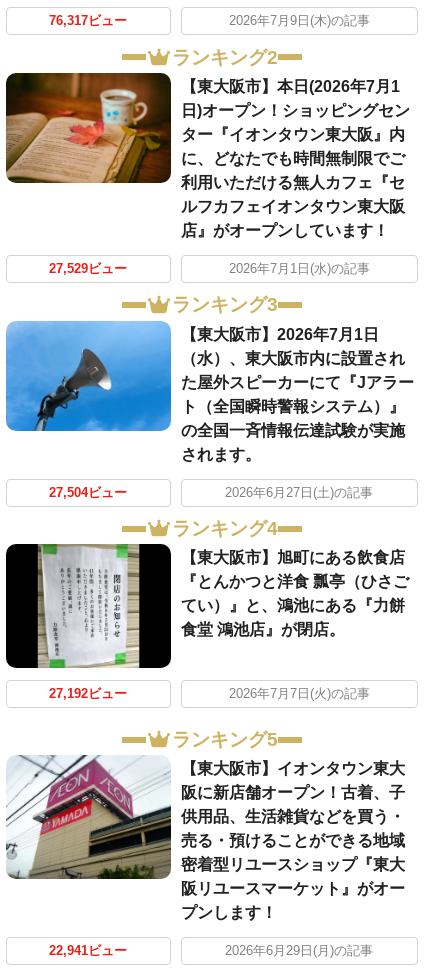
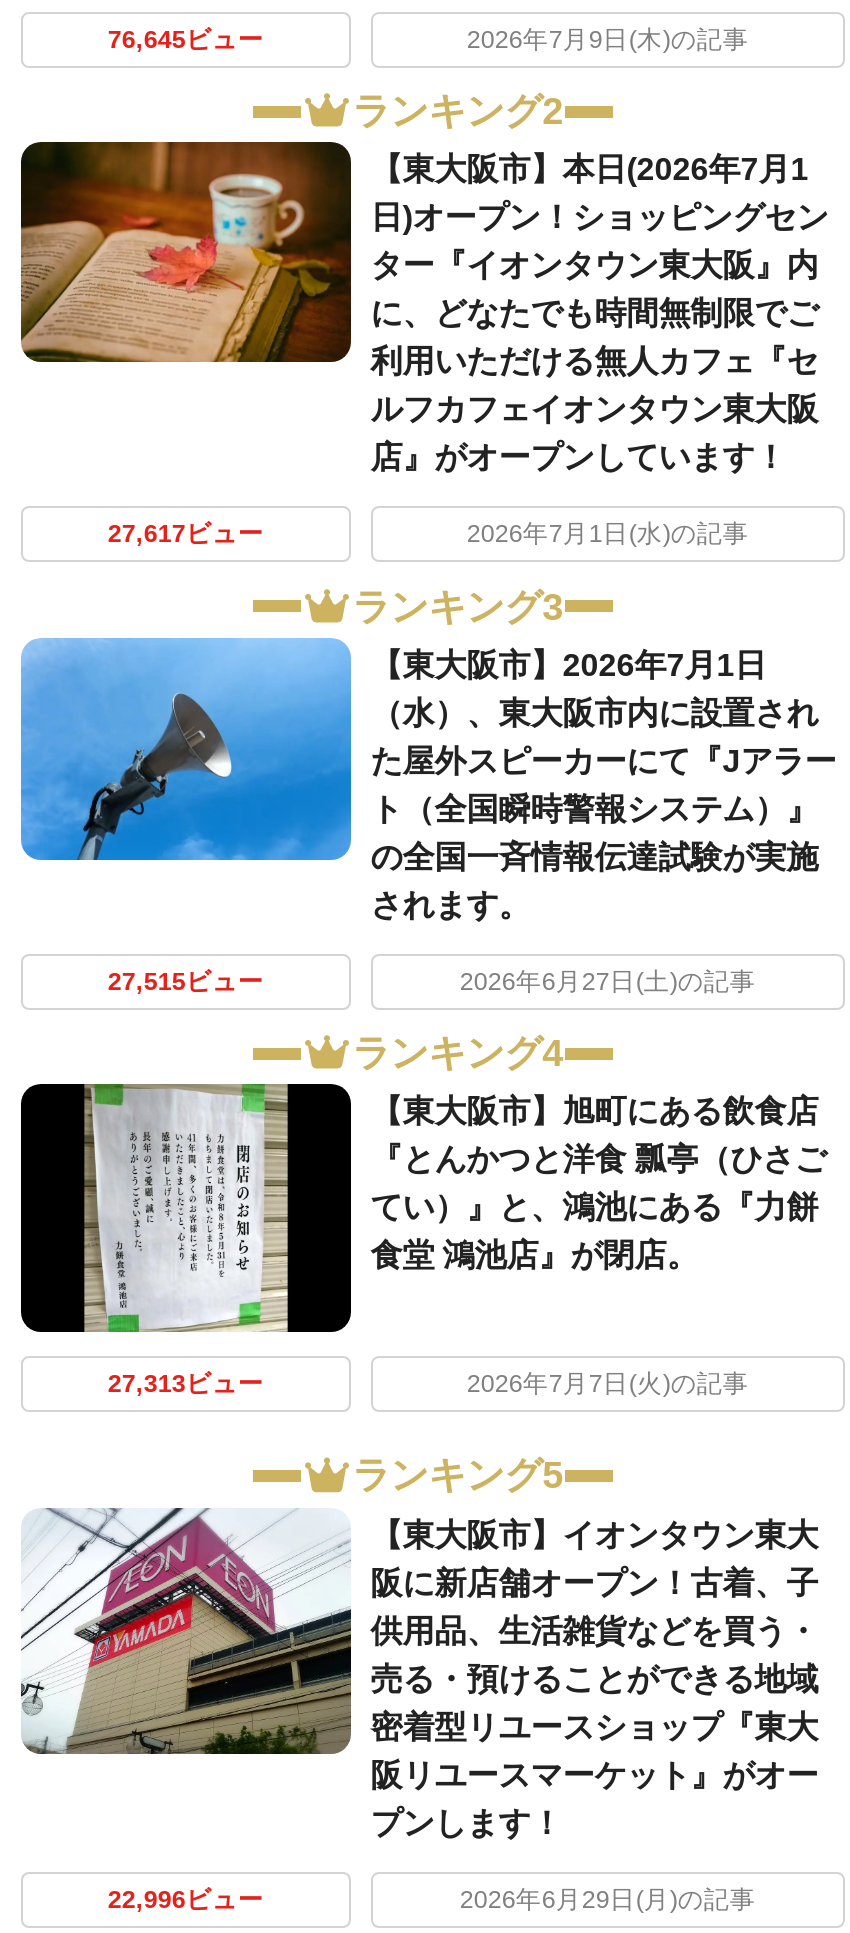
- 76,317ビュー
+ 76,645ビュー

- 27,529ビュー
+ 27,617ビュー

- 27,504ビュー
+ 27,515ビュー

- 27,192ビュー
+ 27,313ビュー

- 22,941ビュー
+ 22,996ビュー
